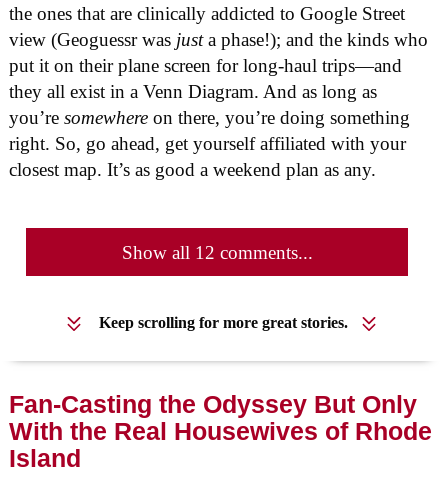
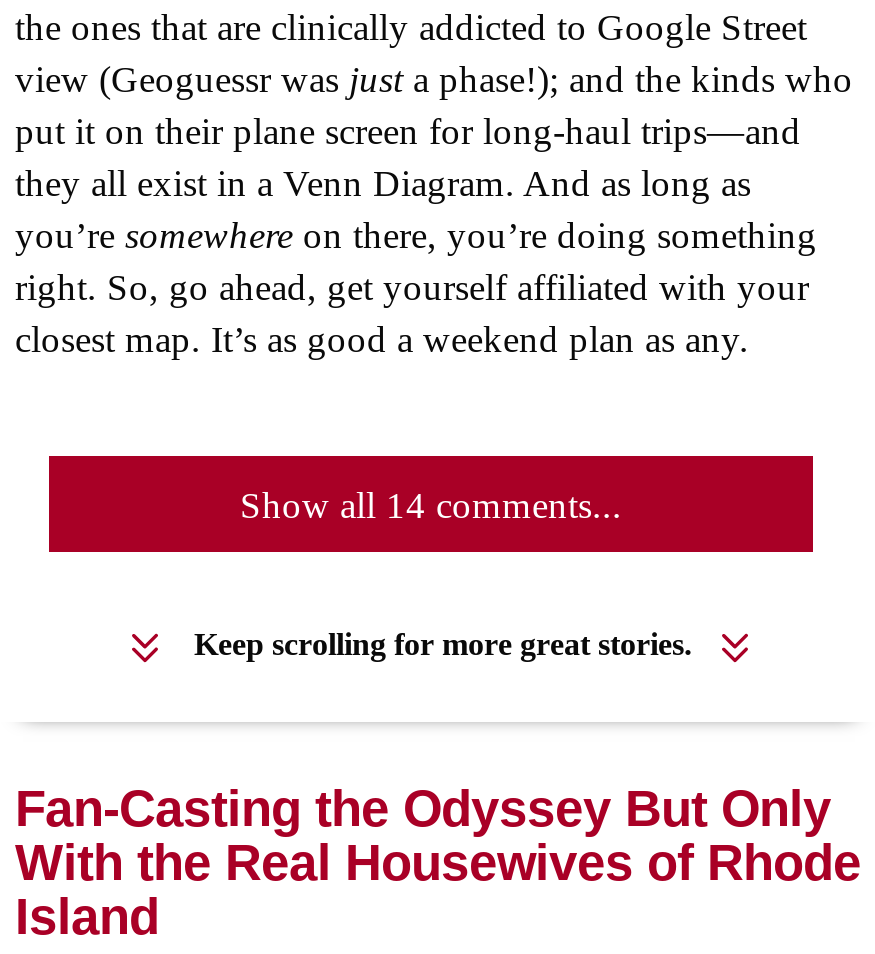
- Show all 12 comments...
+ Show all 14 comments...
